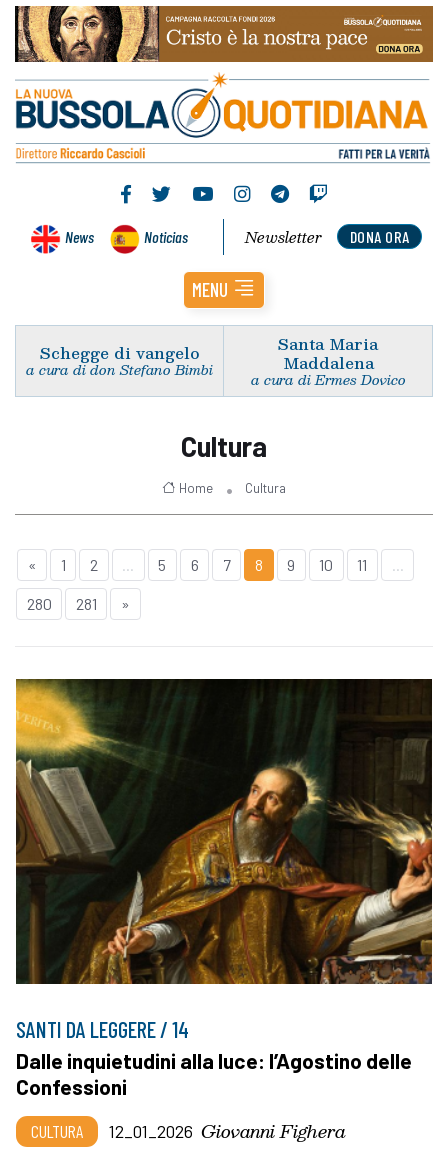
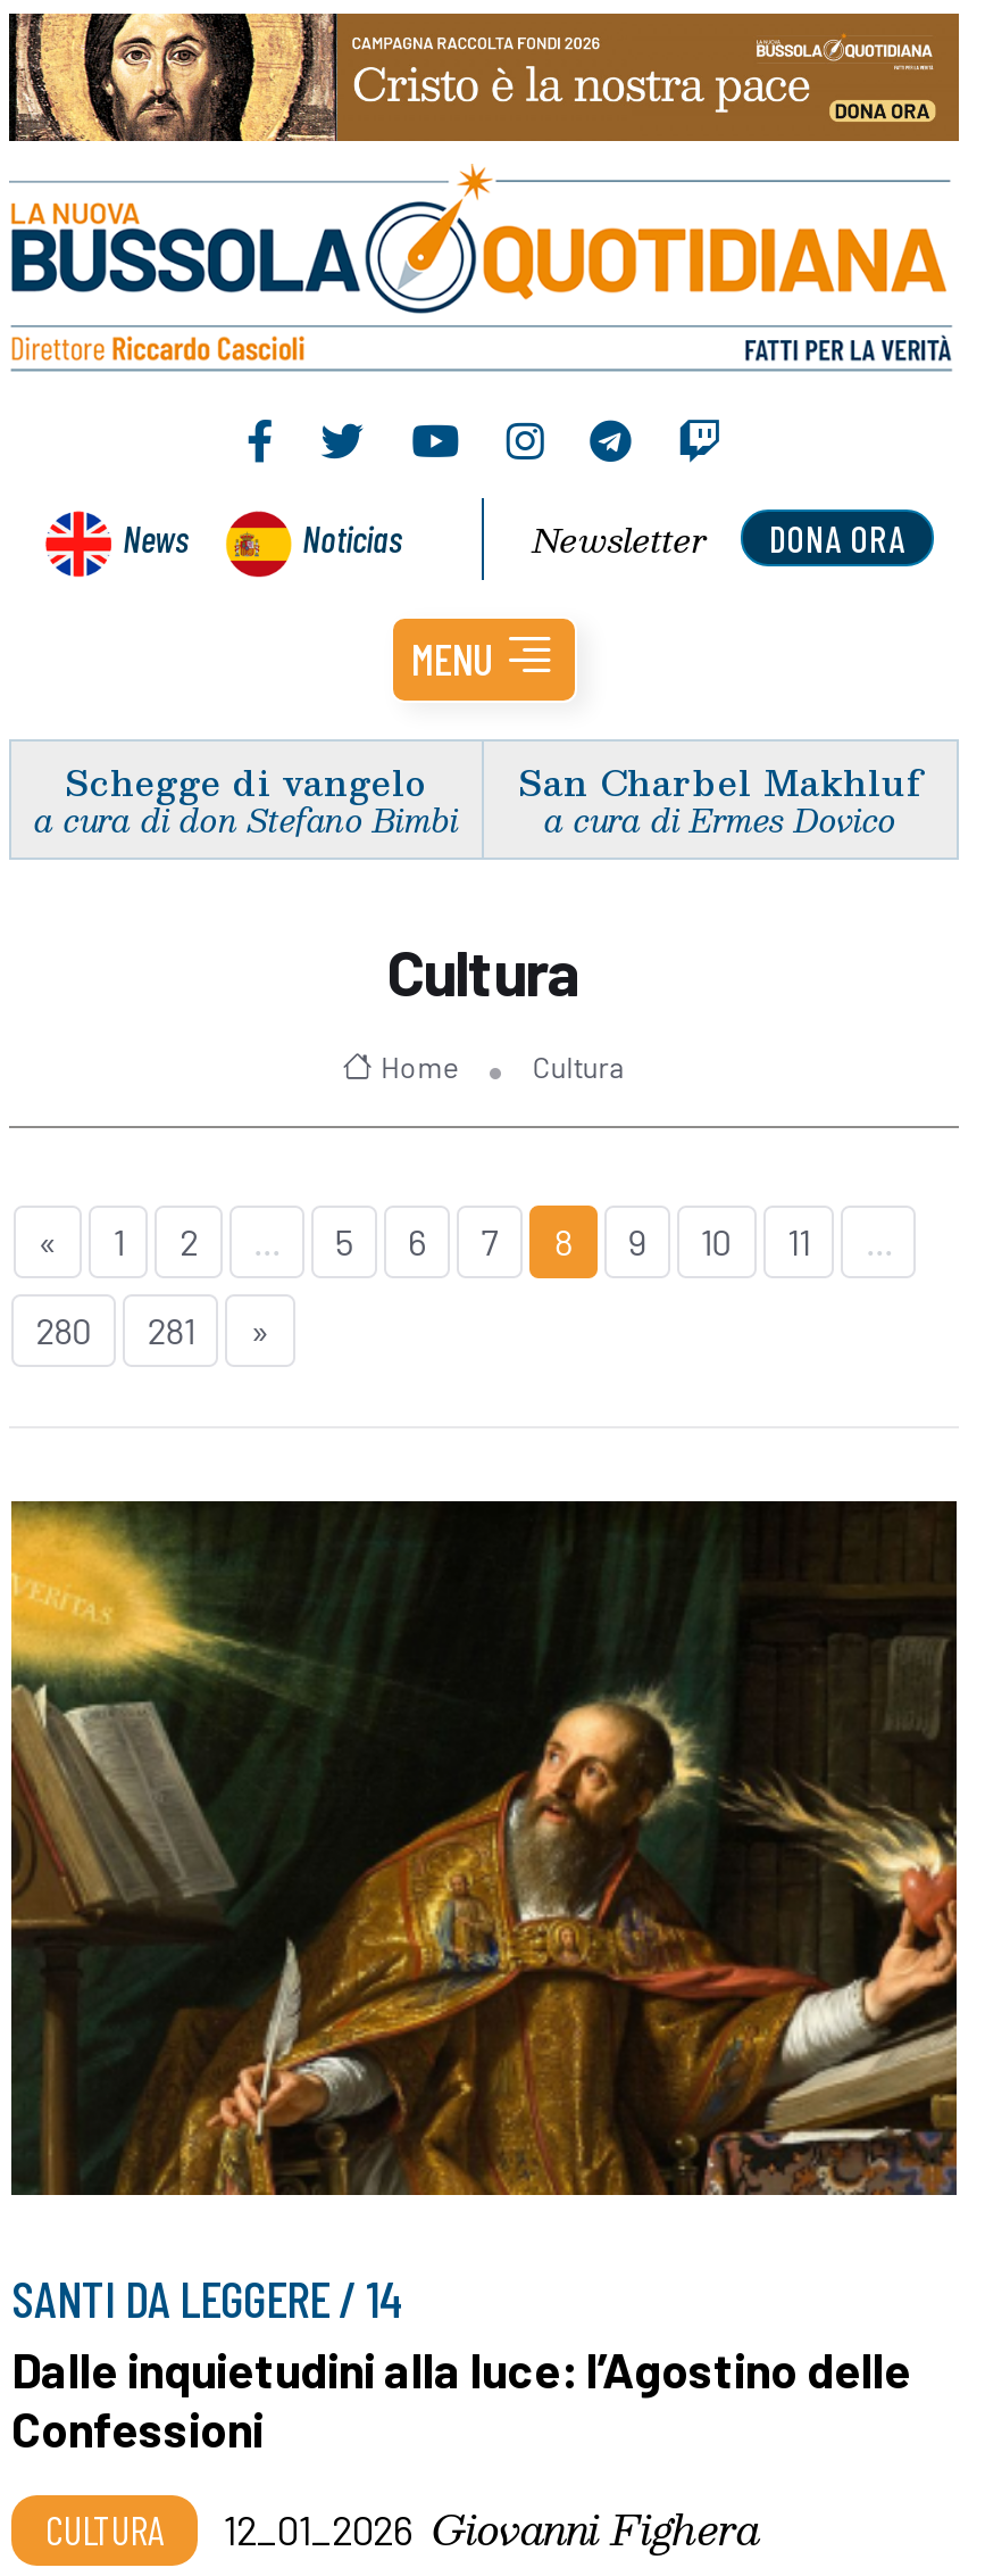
- Santa Maria
- Maddalena
+ San Charbel Makhluf
